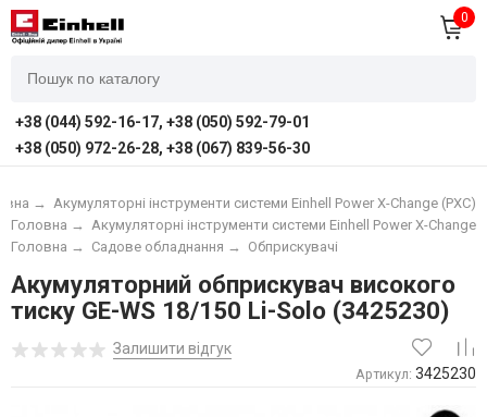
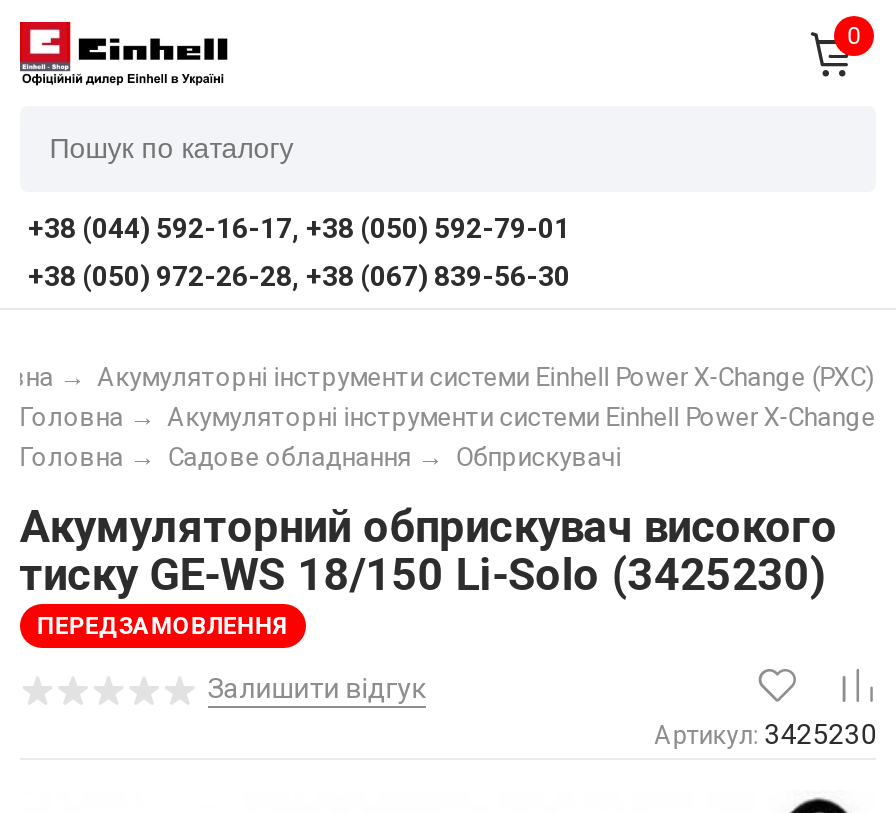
+ ПЕРЕДЗАМОВЛЕННЯ
